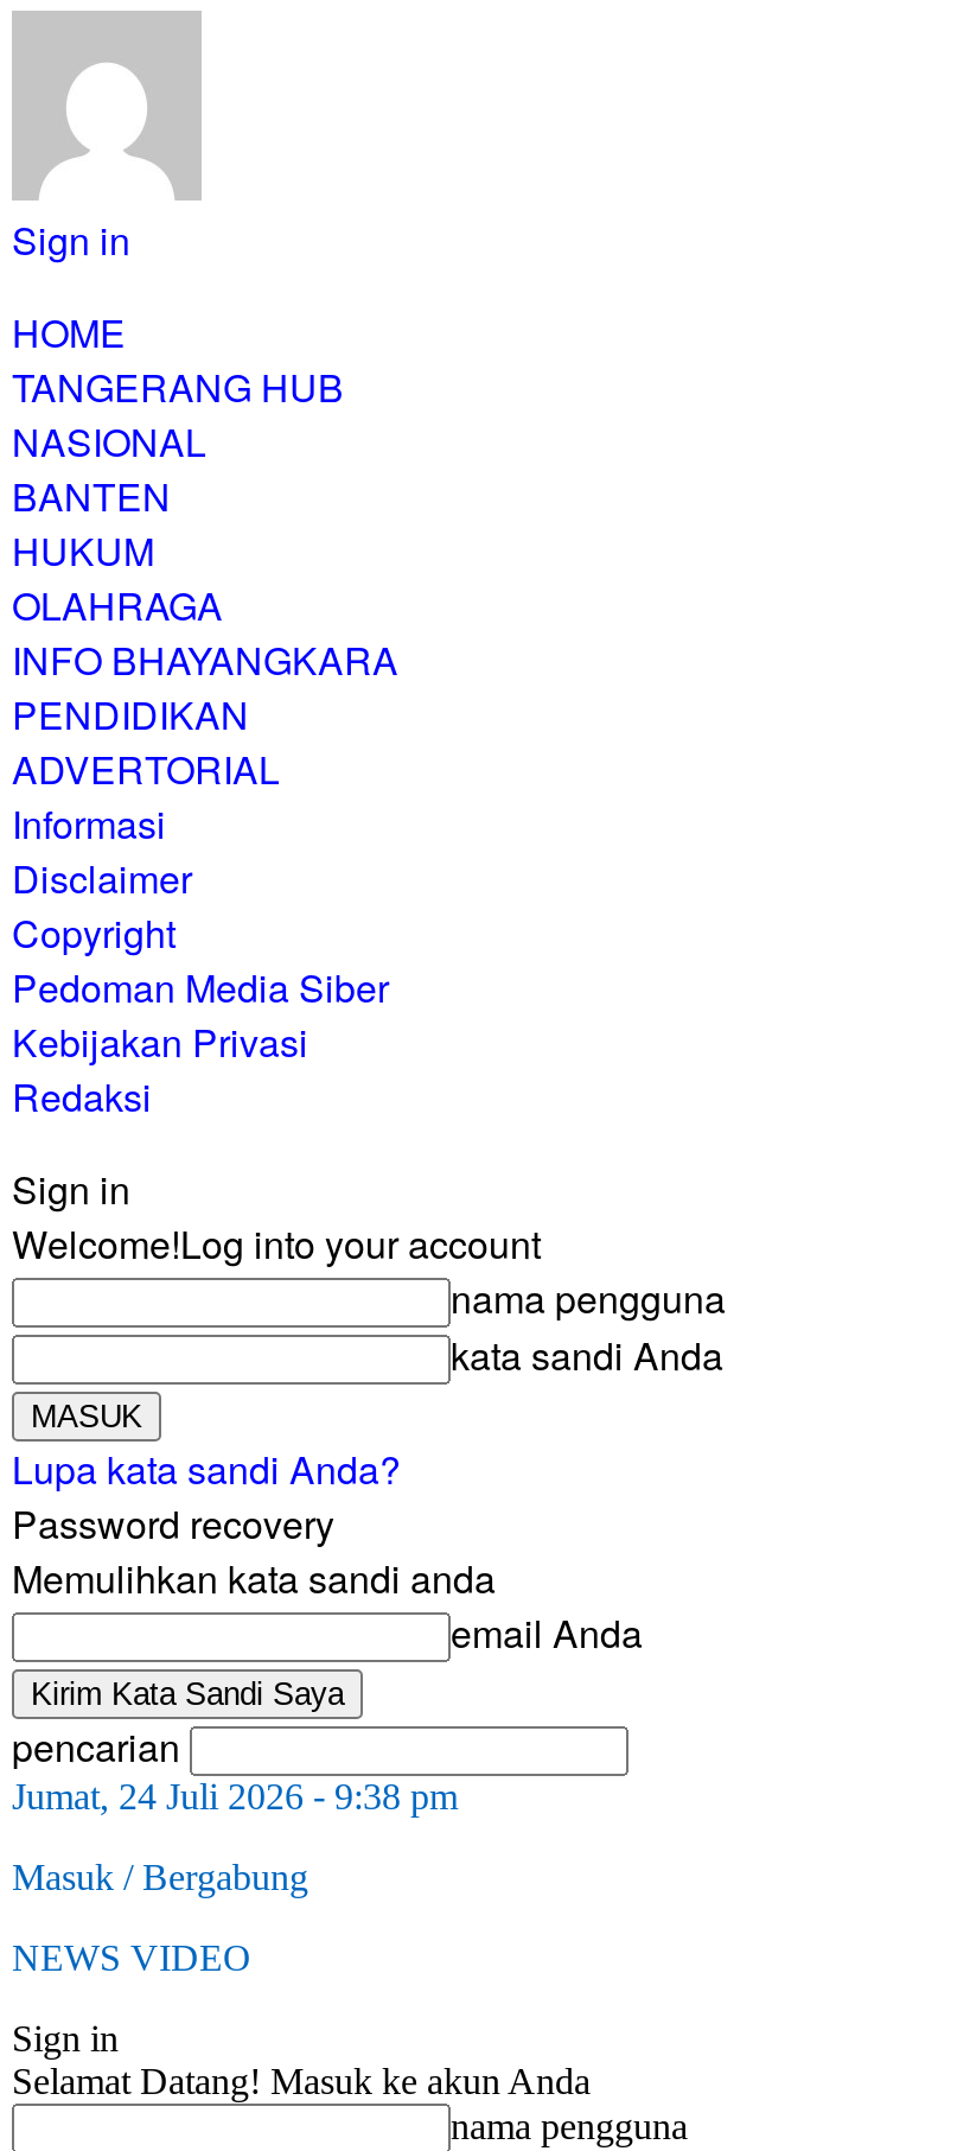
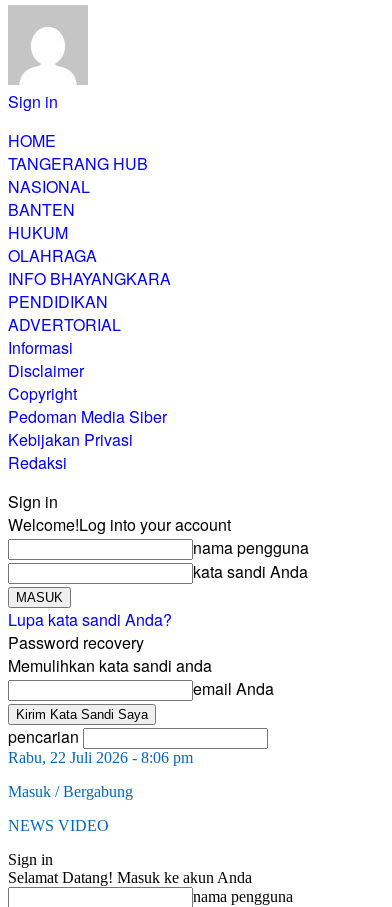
- Jumat, 24 Juli 2026 - 9:38 pm
+ Rabu, 22 Juli 2026 - 8:06 pm
